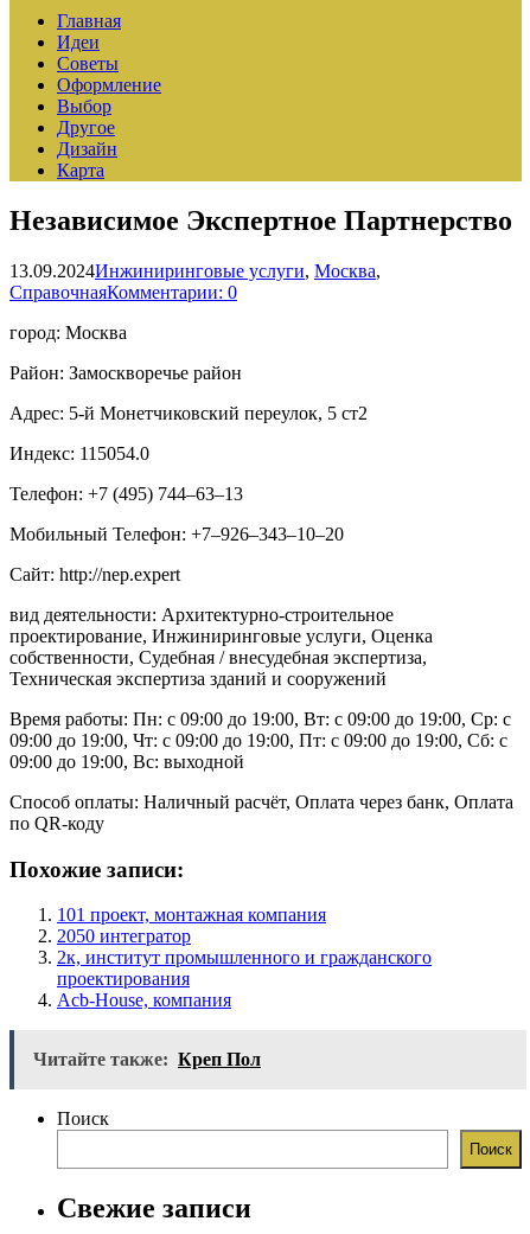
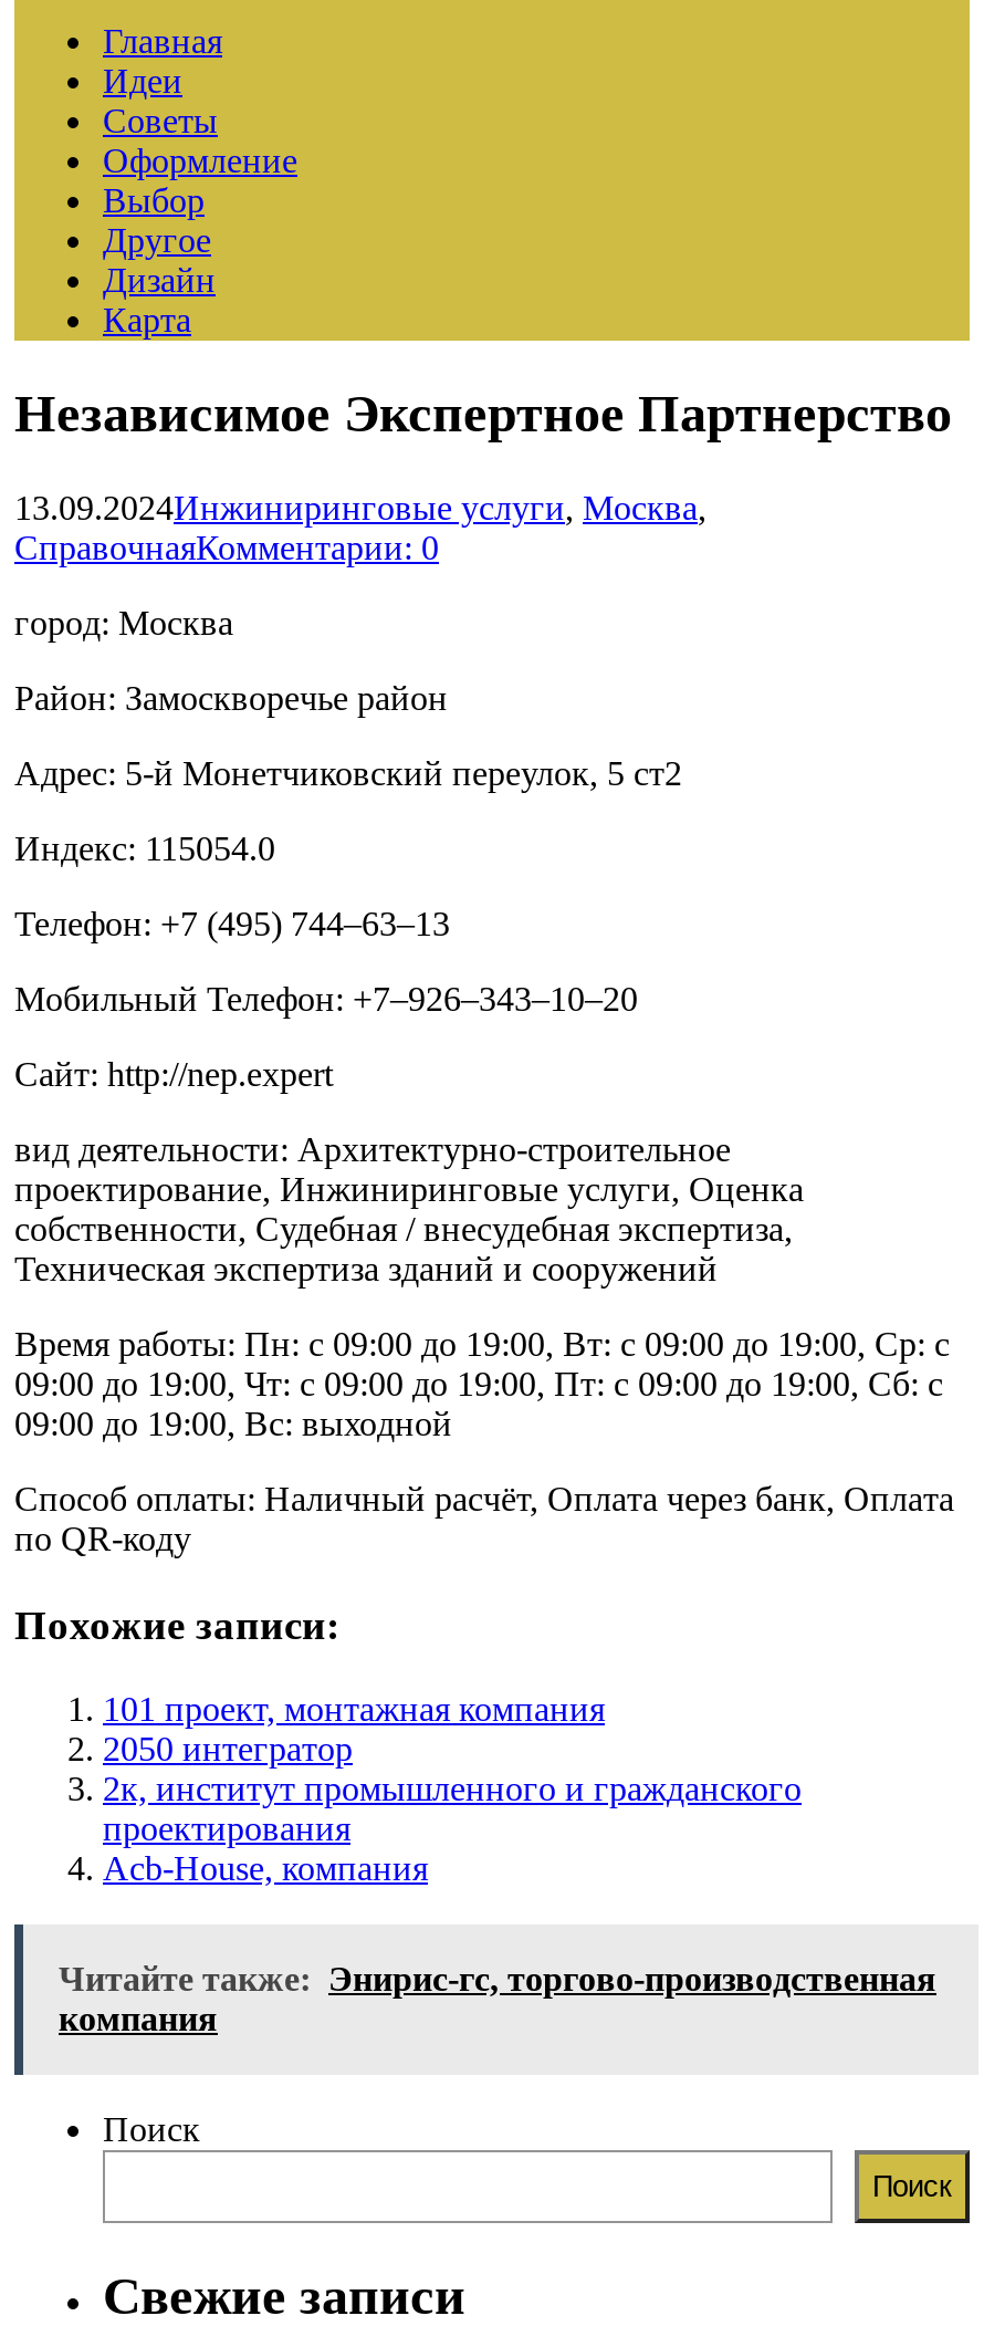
- Читайте также: Креп Пол
+ Читайте также: Энирис-гс, торгово-производственная
+ компания
